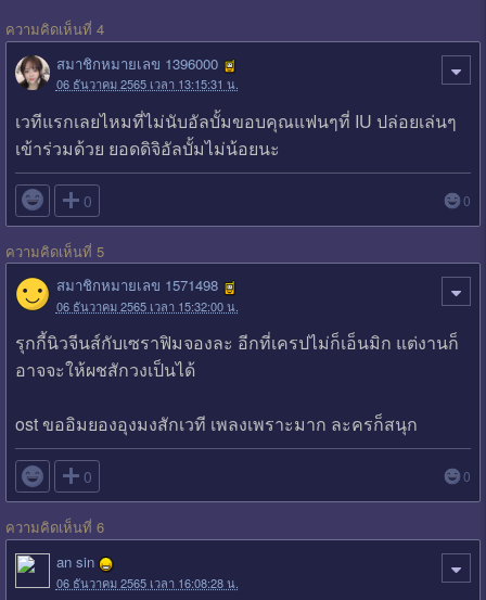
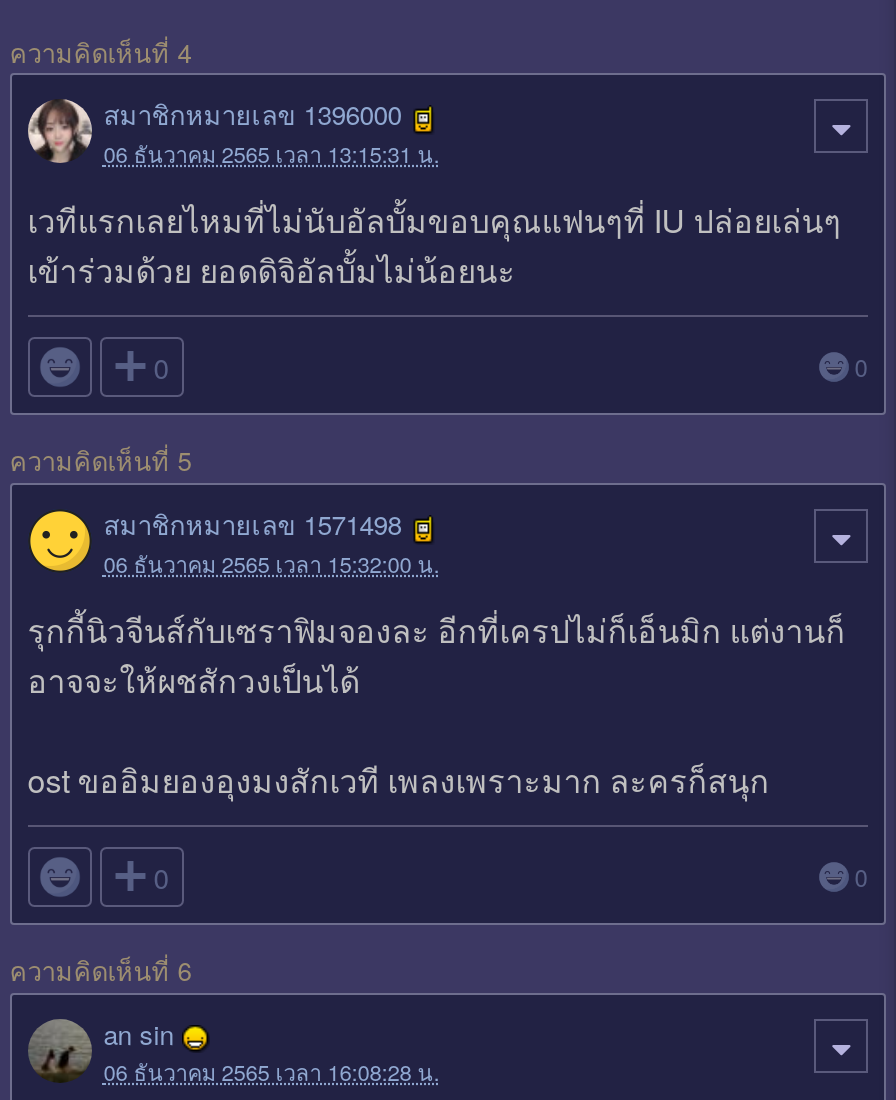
- [image]
+ [image]
